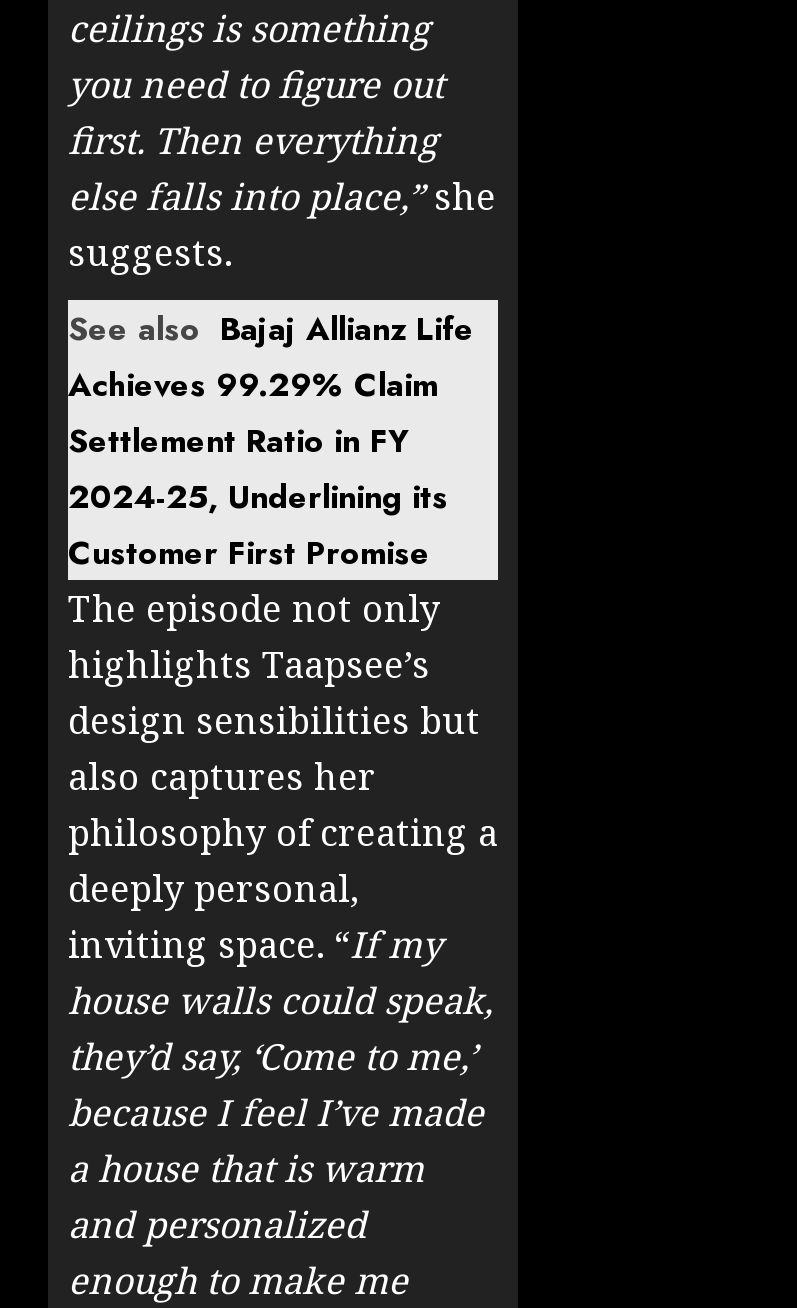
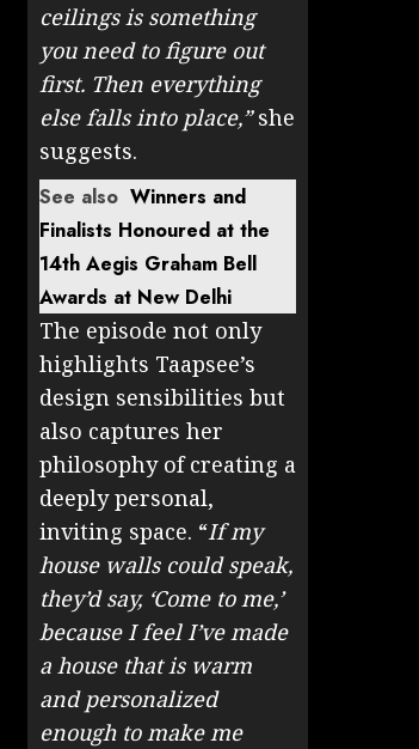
- See also Bajaj Allianz Life
- Achieves 99.29% Claim
- Settlement Ratio in FY
- 2024-25, Underlining its
- Customer First Promise
+ See also Winners and
+ Finalists Honoured at the
+ 14th Aegis Graham Bell
+ Awards at New Delhi
